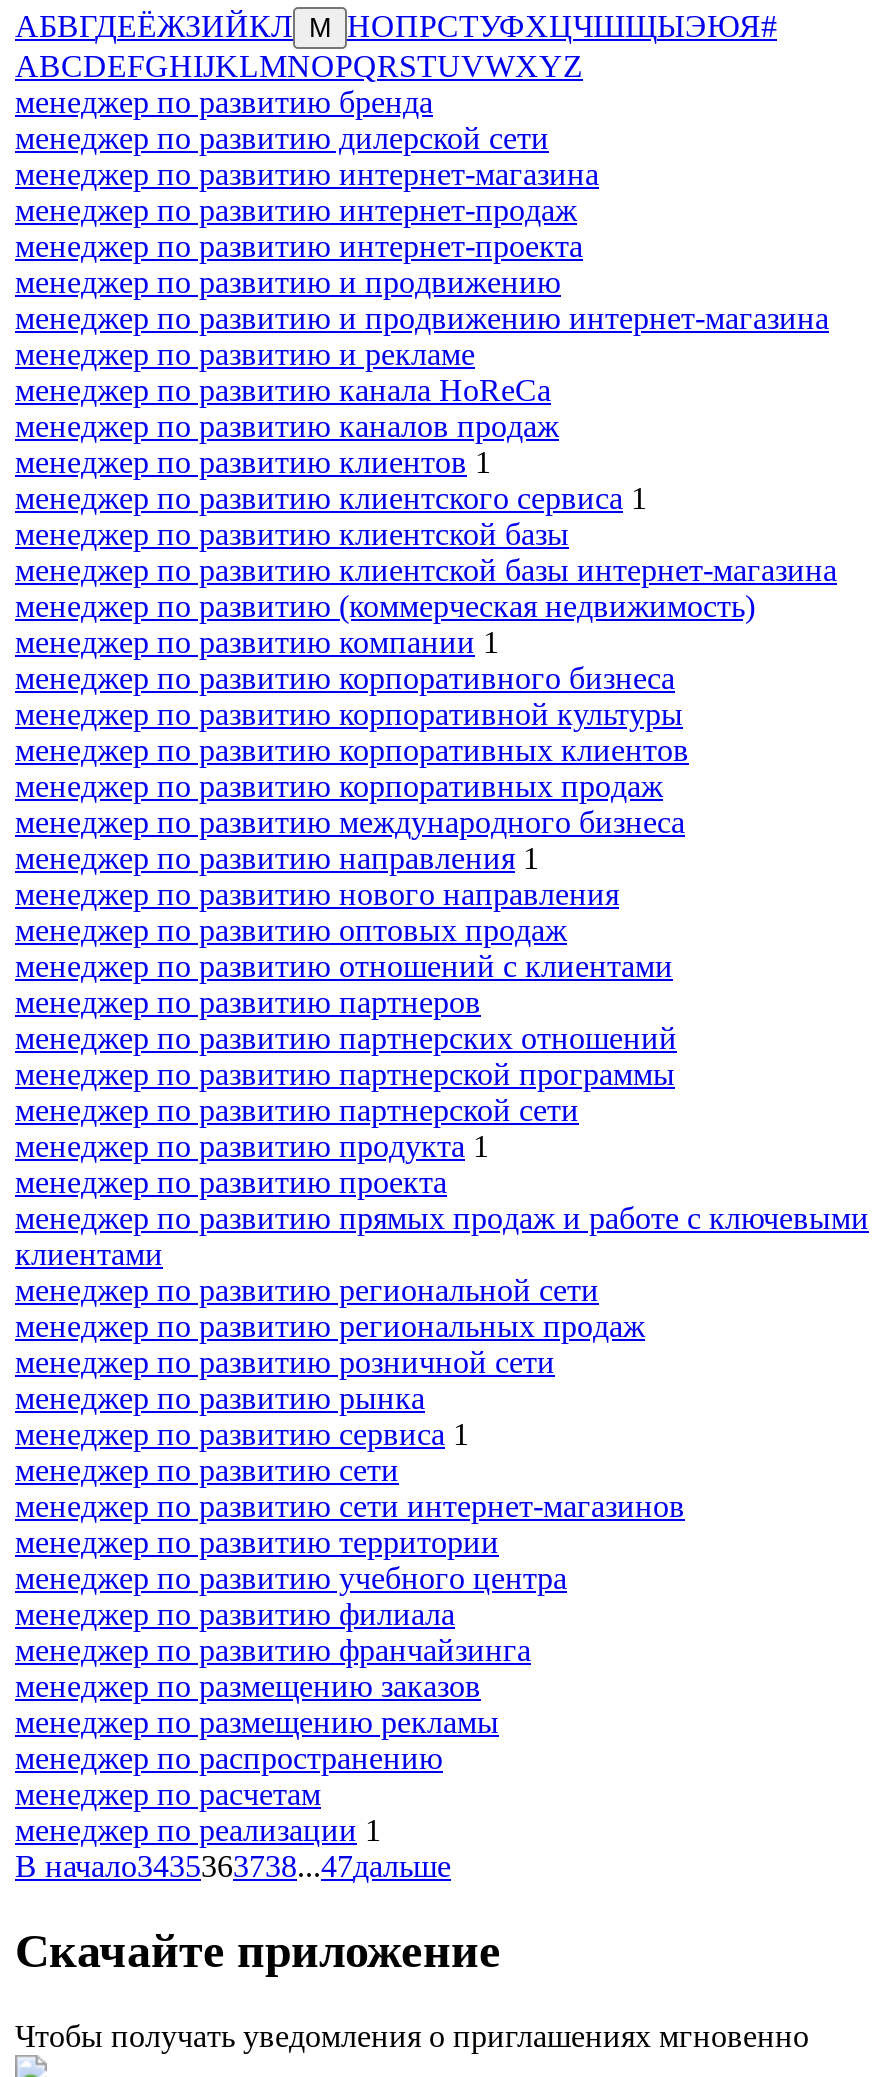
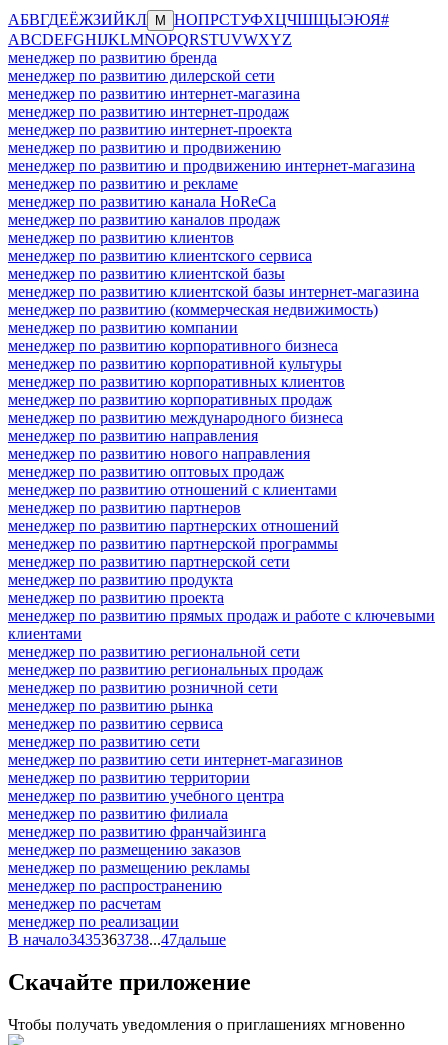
- менеджер по развитию клиентов 1
- менеджер по развитию клиентского сервиса 1
+ менеджер по развитию клиентов
+ менеджер по развитию клиентского сервиса

- менеджер по развитию компании 1
+ менеджер по развитию компании

- менеджер по развитию направления 1
+ менеджер по развитию направления

- менеджер по развитию продукта 1
+ менеджер по развитию продукта

- менеджер по развитию сервиса 1
+ менеджер по развитию сервиса

- менеджер по реализации 1
+ менеджер по реализации
